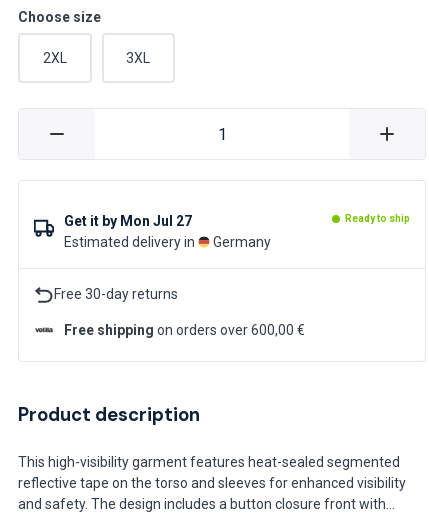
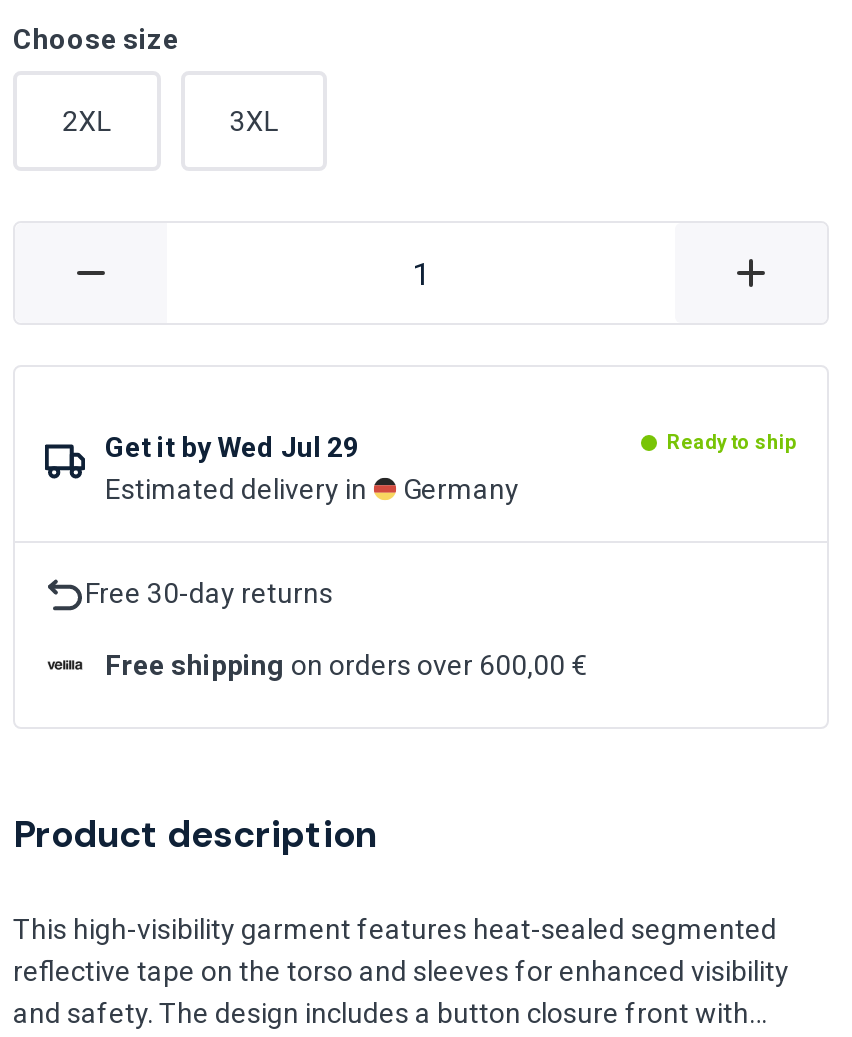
- Get it by Mon Jul 27
+ Get it by Wed Jul 29
